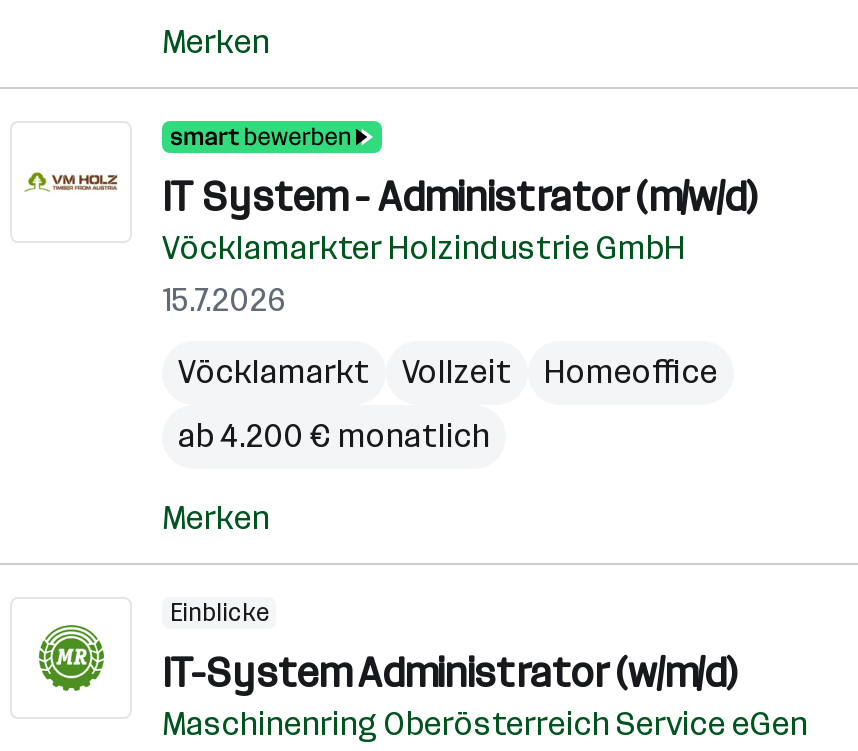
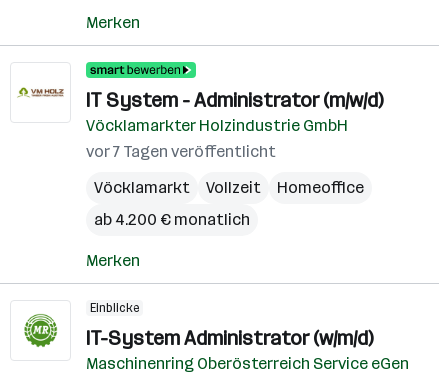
- 15.7.2026
+ vor 7 Tagen veröffentlicht
